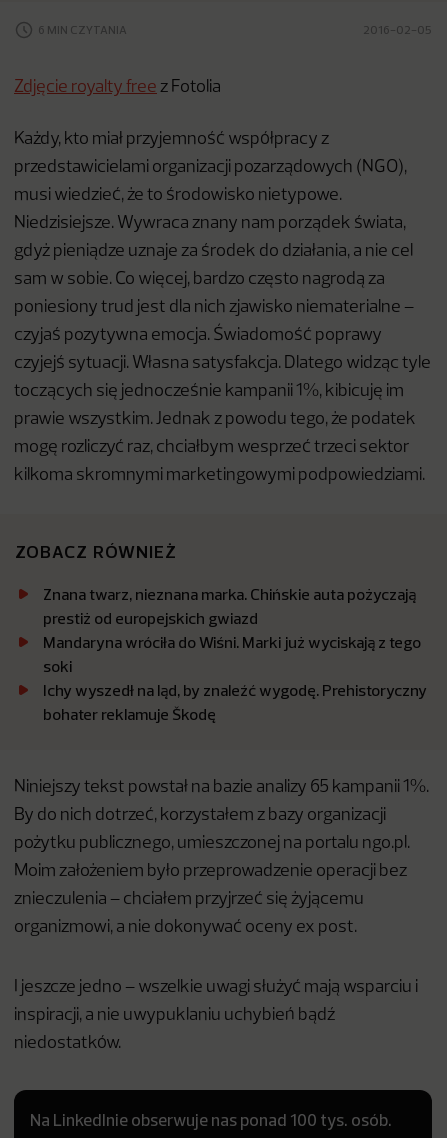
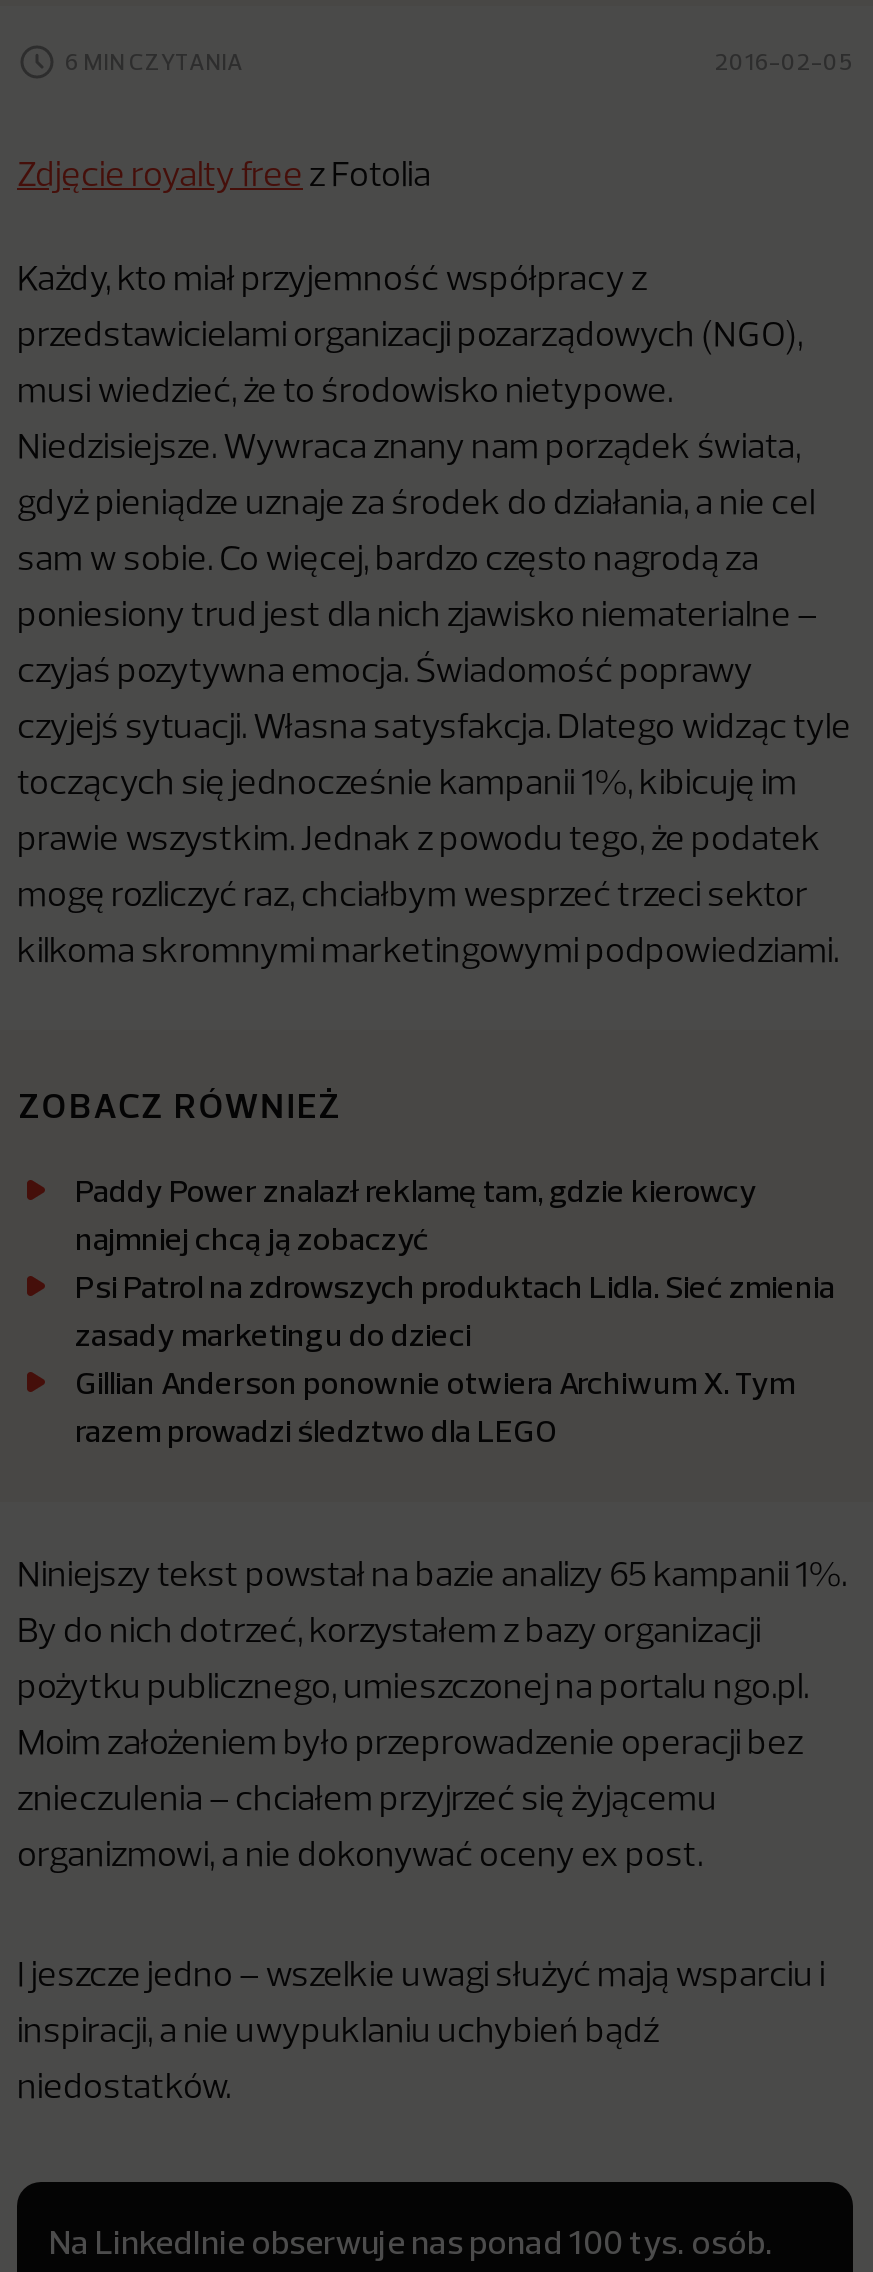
- Znana twarz, nieznana marka. Chińskie auta pożyczają
- prestiż od europejskich gwiazd
- Mandaryna wróciła do Wiśni. Marki już wyciskają z tego
- soki
- Ichy wyszedł na ląd, by znaleźć wygodę. Prehistoryczny
- bohater reklamuje Škodę
+ Paddy Power znalazł reklamę tam, gdzie kierowcy
+ najmniej chcą ją zobaczyć
+ Psi Patrol na zdrowszych produktach Lidla. Sieć zmienia
+ zasady marketingu do dzieci
+ Gillian Anderson ponownie otwiera Archiwum X. Tym
+ razem prowadzi śledztwo dla LEGO
